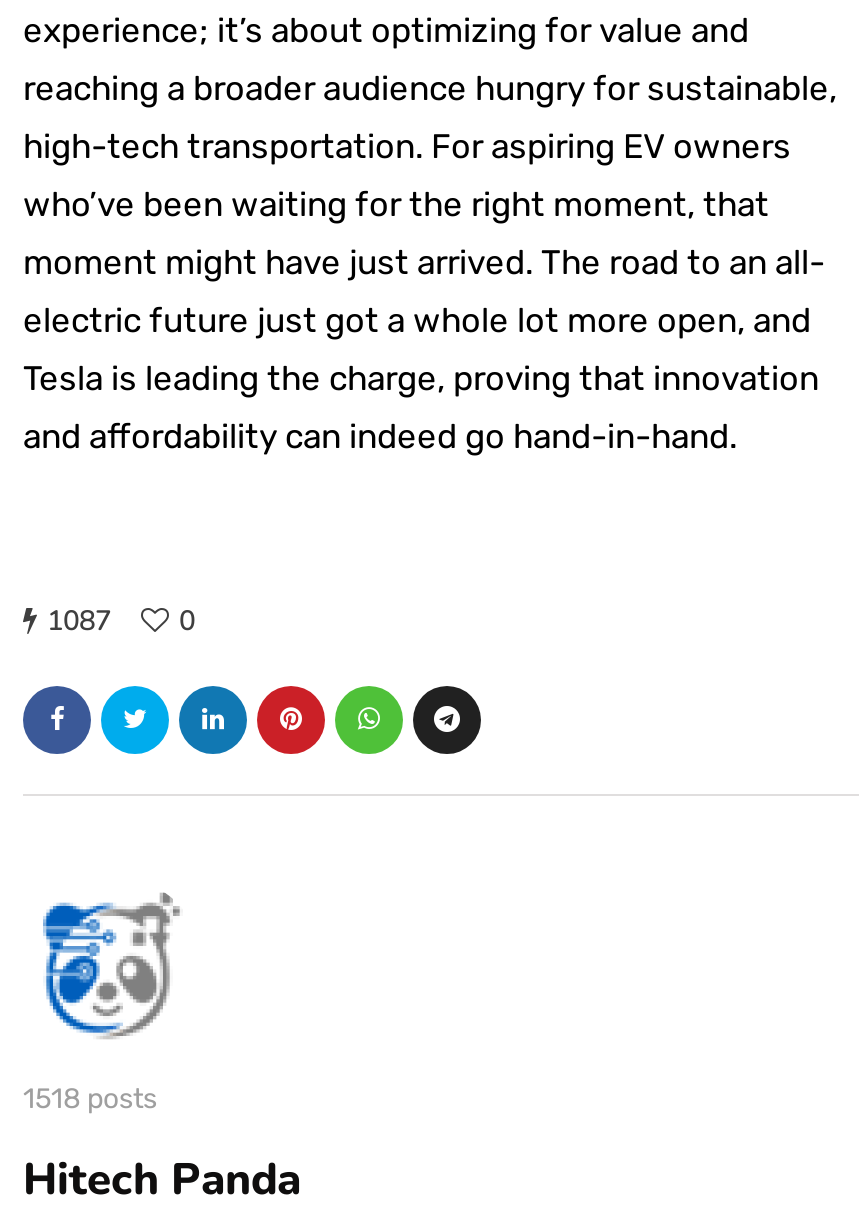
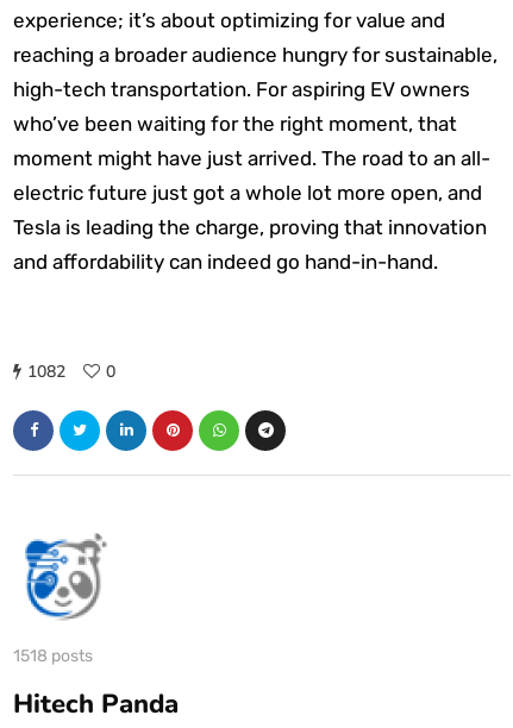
- 1087 0
+ 1082 0
